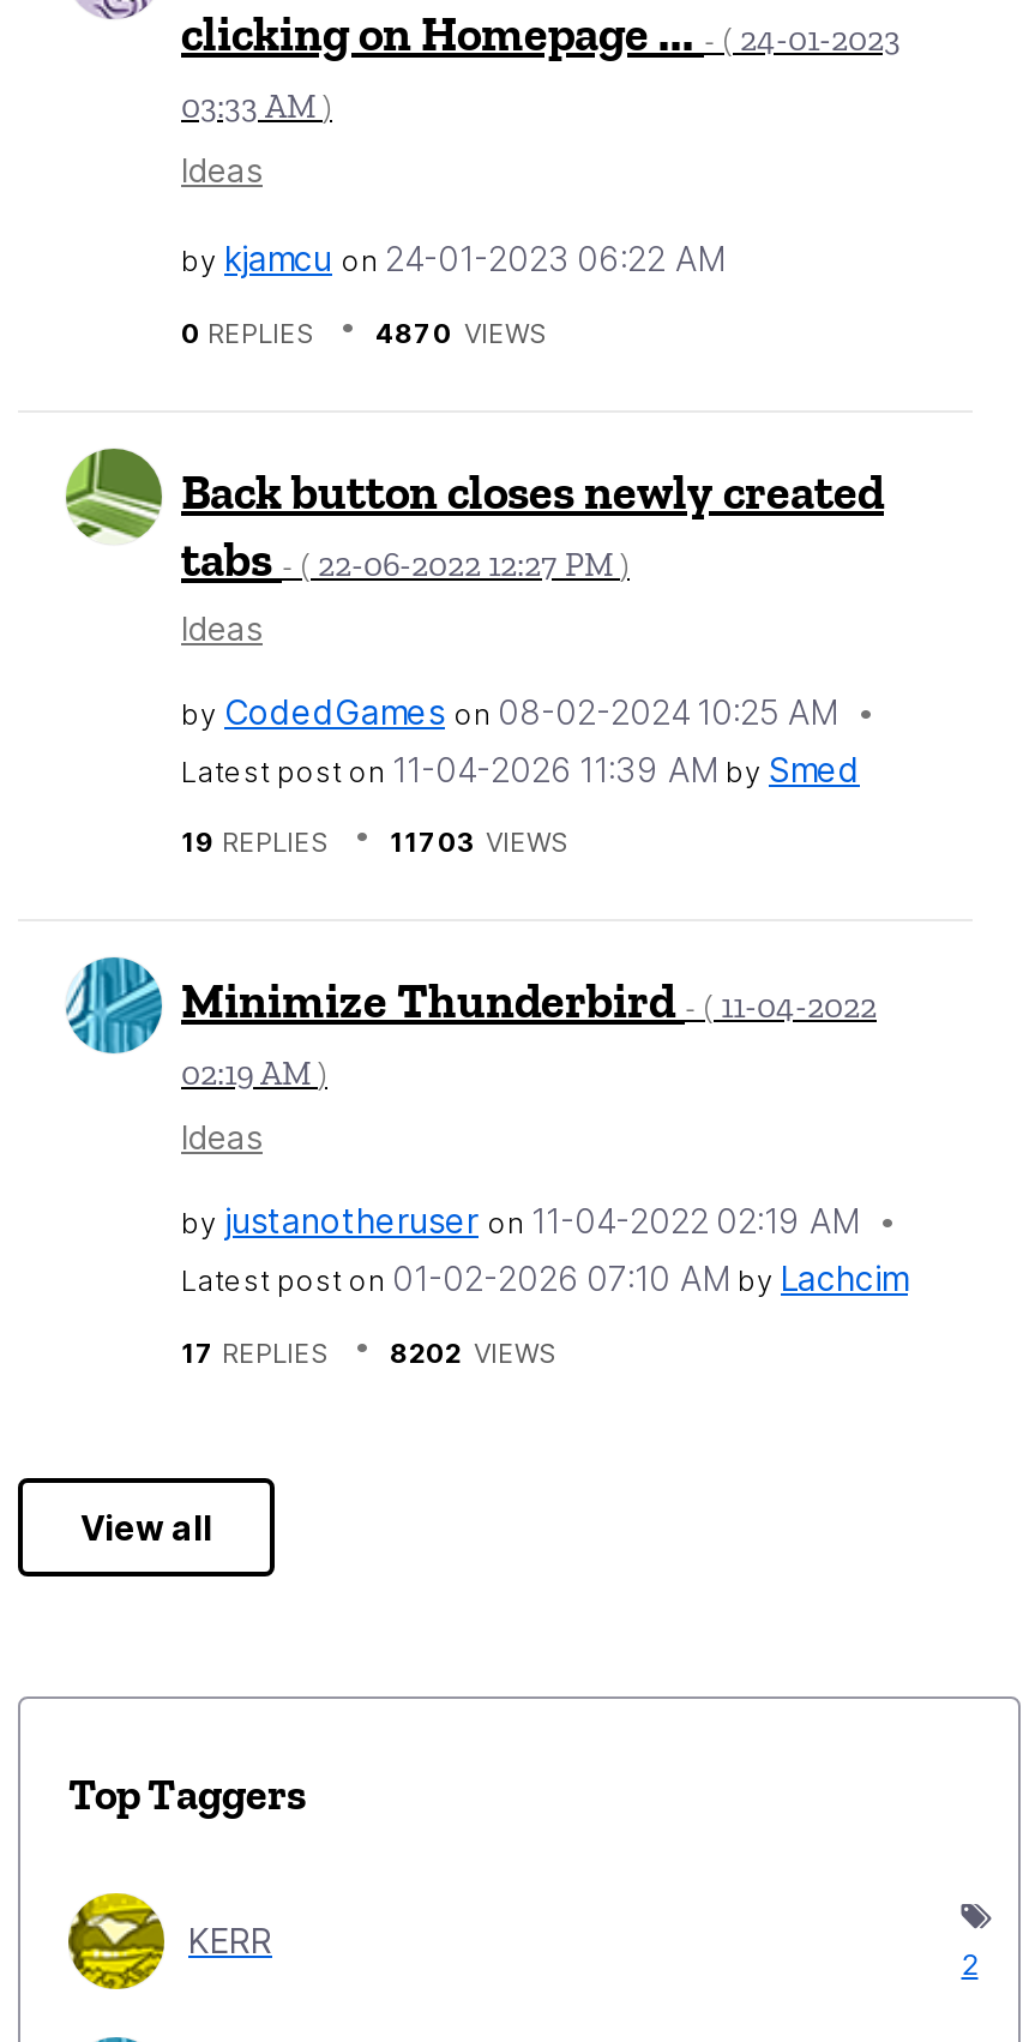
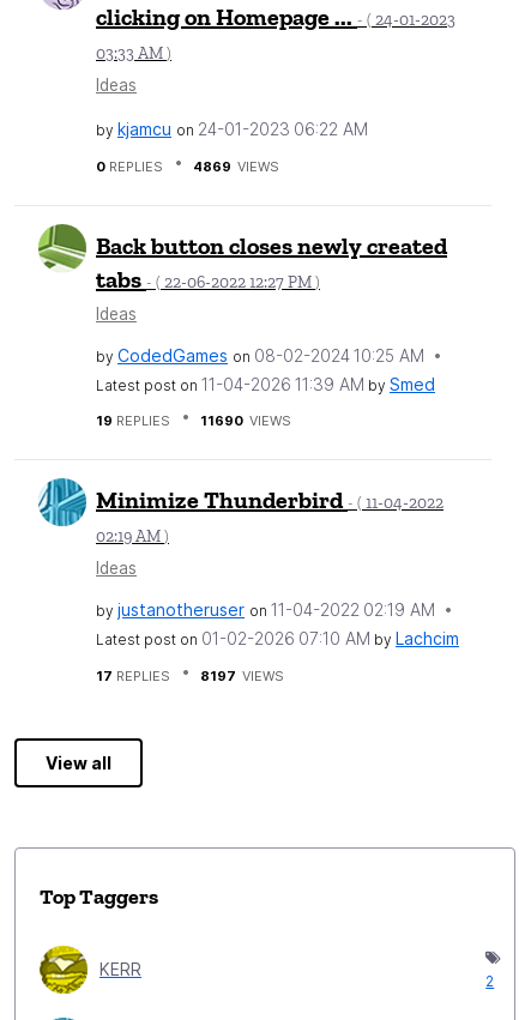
- 4870 VIEWS
+ 4869 VIEWS

- 19 REPLIES 11703 VIEWS
+ 19 REPLIES 11690 VIEWS

- 17 REPLIES 8202 VIEWS
+ 17 REPLIES 8197 VIEWS
